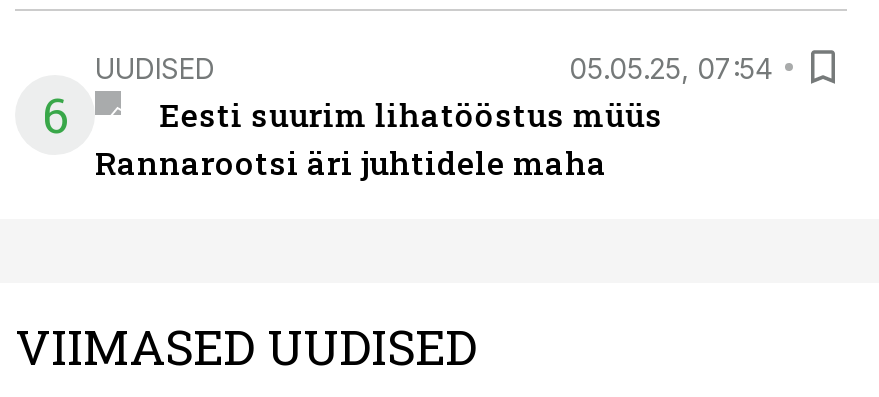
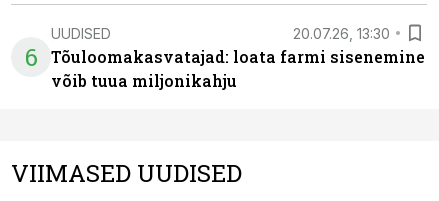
- 05.05.25, 07:54
- Eesti suurim lihatööstus müüs
- Rannarootsi äri juhtidele maha
+ 20.07.26, 13:30
+ Tõuloomakasvatajad: loata farmi sisenemine
+ võib tuua miljonikahju
